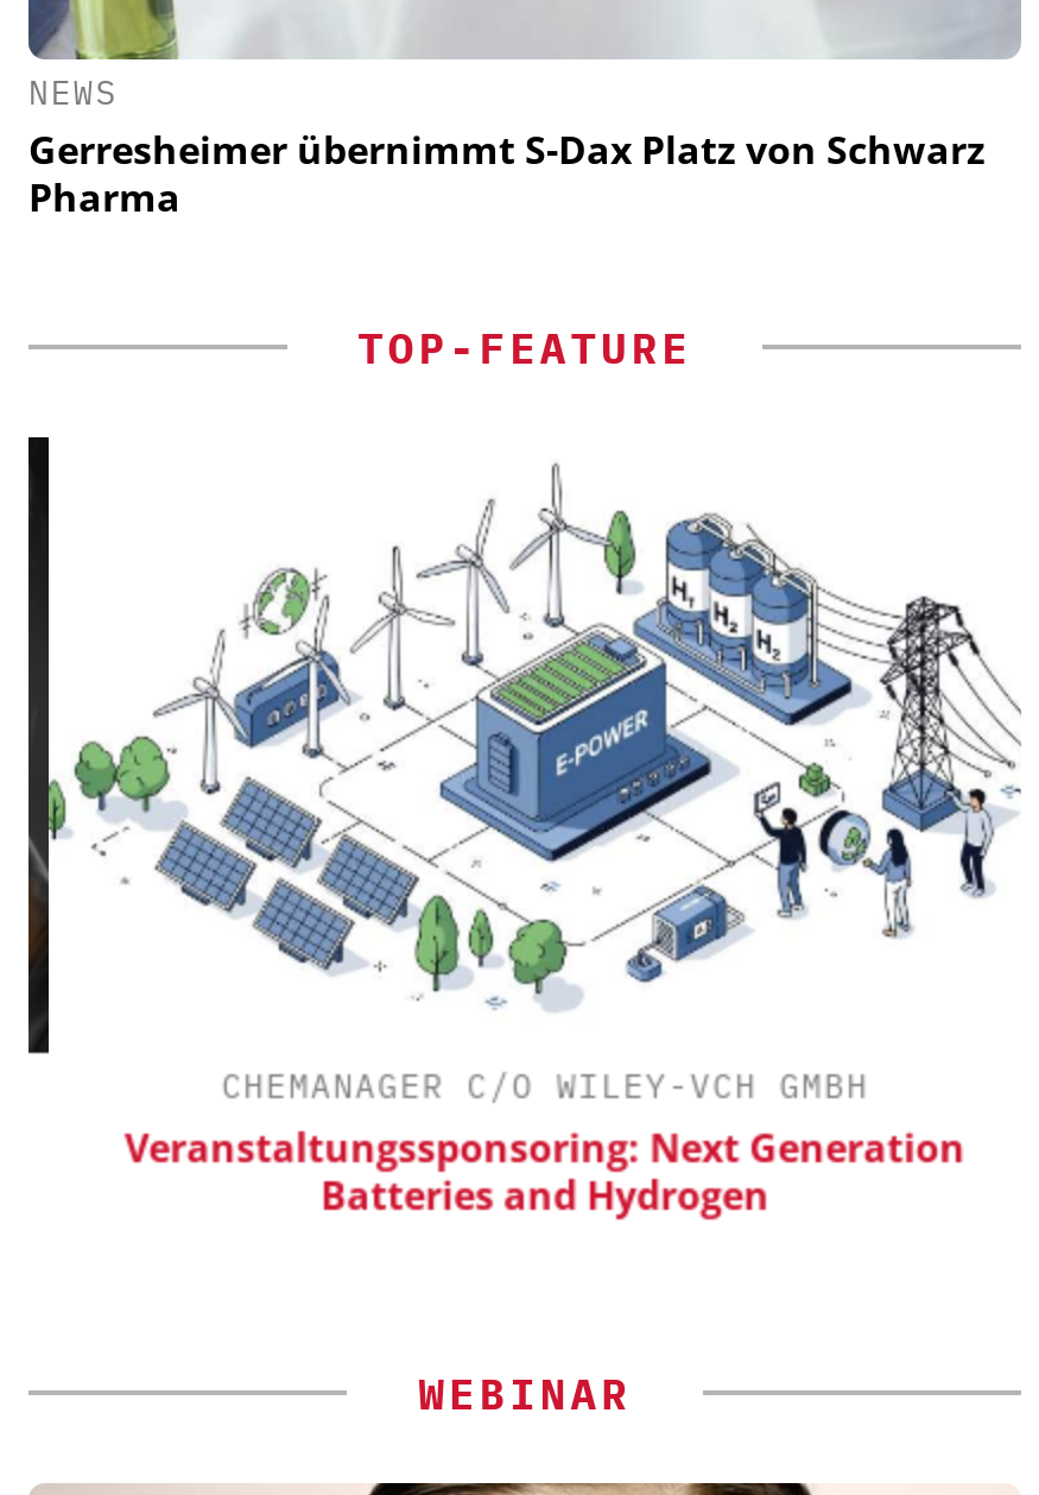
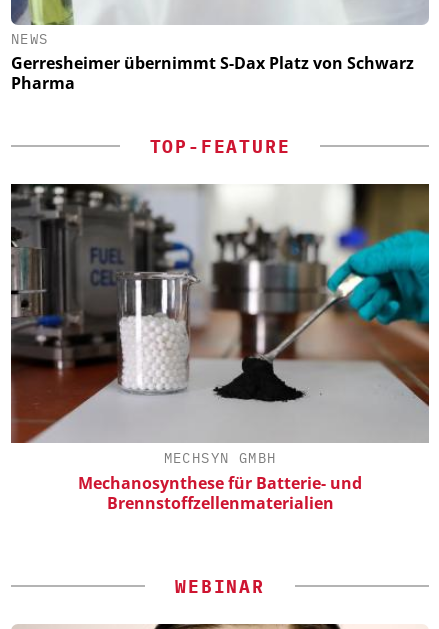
- [image]
- CHEMANAGER C/O WILEY-VCH GMBH
- Veranstaltungssponsoring: Next Generation
- Batteries and Hydrogen
+ [image]
+ MECHSYN GMBH
+ Mechanosynthese für Batterie- und
+ Brennstoffzellenmaterialien
